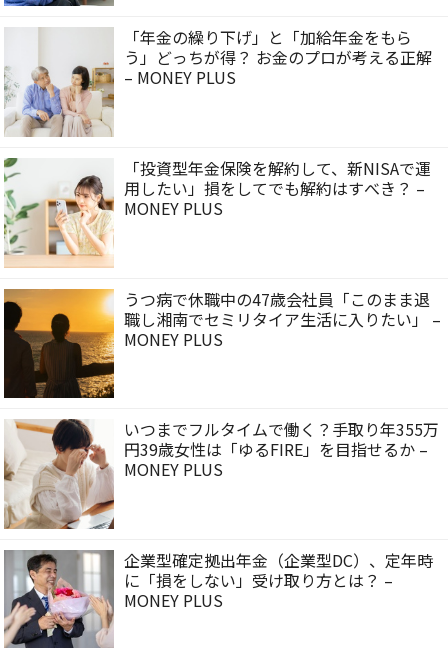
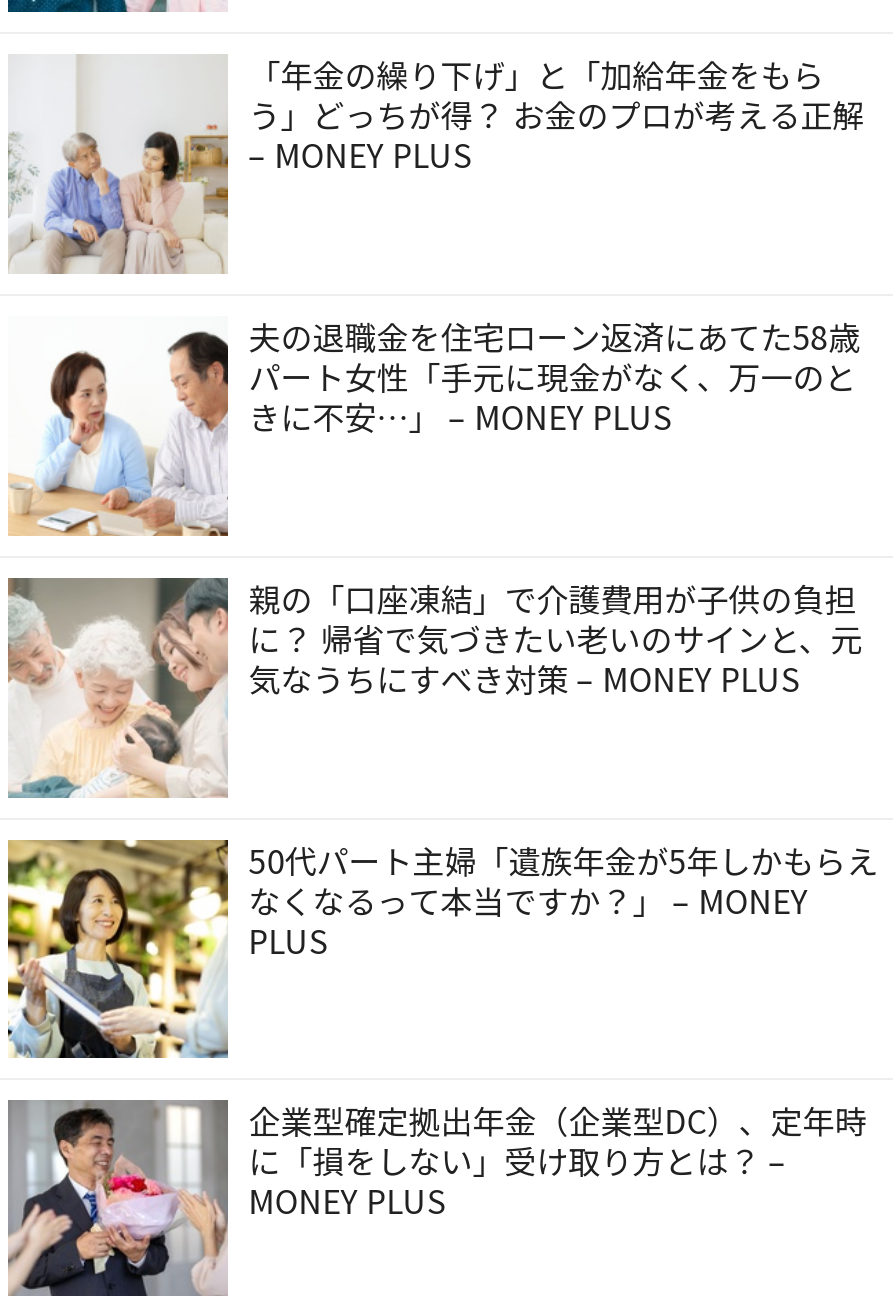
- [image]
- 「投資型年金保険を解約して、新NISAで運
- 用したい」損をしてでも解約はすべき？ –
- MONEY PLUS
+ [image]
+ 夫の退職金を住宅ローン返済にあてた58歳
+ パート女性「手元に現金がなく、万一のと
+ きに不安…」 – MONEY PLUS

- [image]
- うつ病で休職中の47歳会社員「このまま退
- 職し湘南でセミリタイア生活に入りたい」 –
- MONEY PLUS
+ [image]
+ 親の「口座凍結」で介護費用が子供の負担
+ に？ 帰省で気づきたい老いのサインと、元
+ 気なうちにすべき対策 – MONEY PLUS

- [image]
- いつまでフルタイムで働く？手取り年355万
- 円39歳女性は「ゆるFIRE」を目指せるか –
- MONEY PLUS
+ [image]
+ 50代パート主婦「遺族年金が5年しかもらえ
+ なくなるって本当ですか？」 – MONEY
+ PLUS
